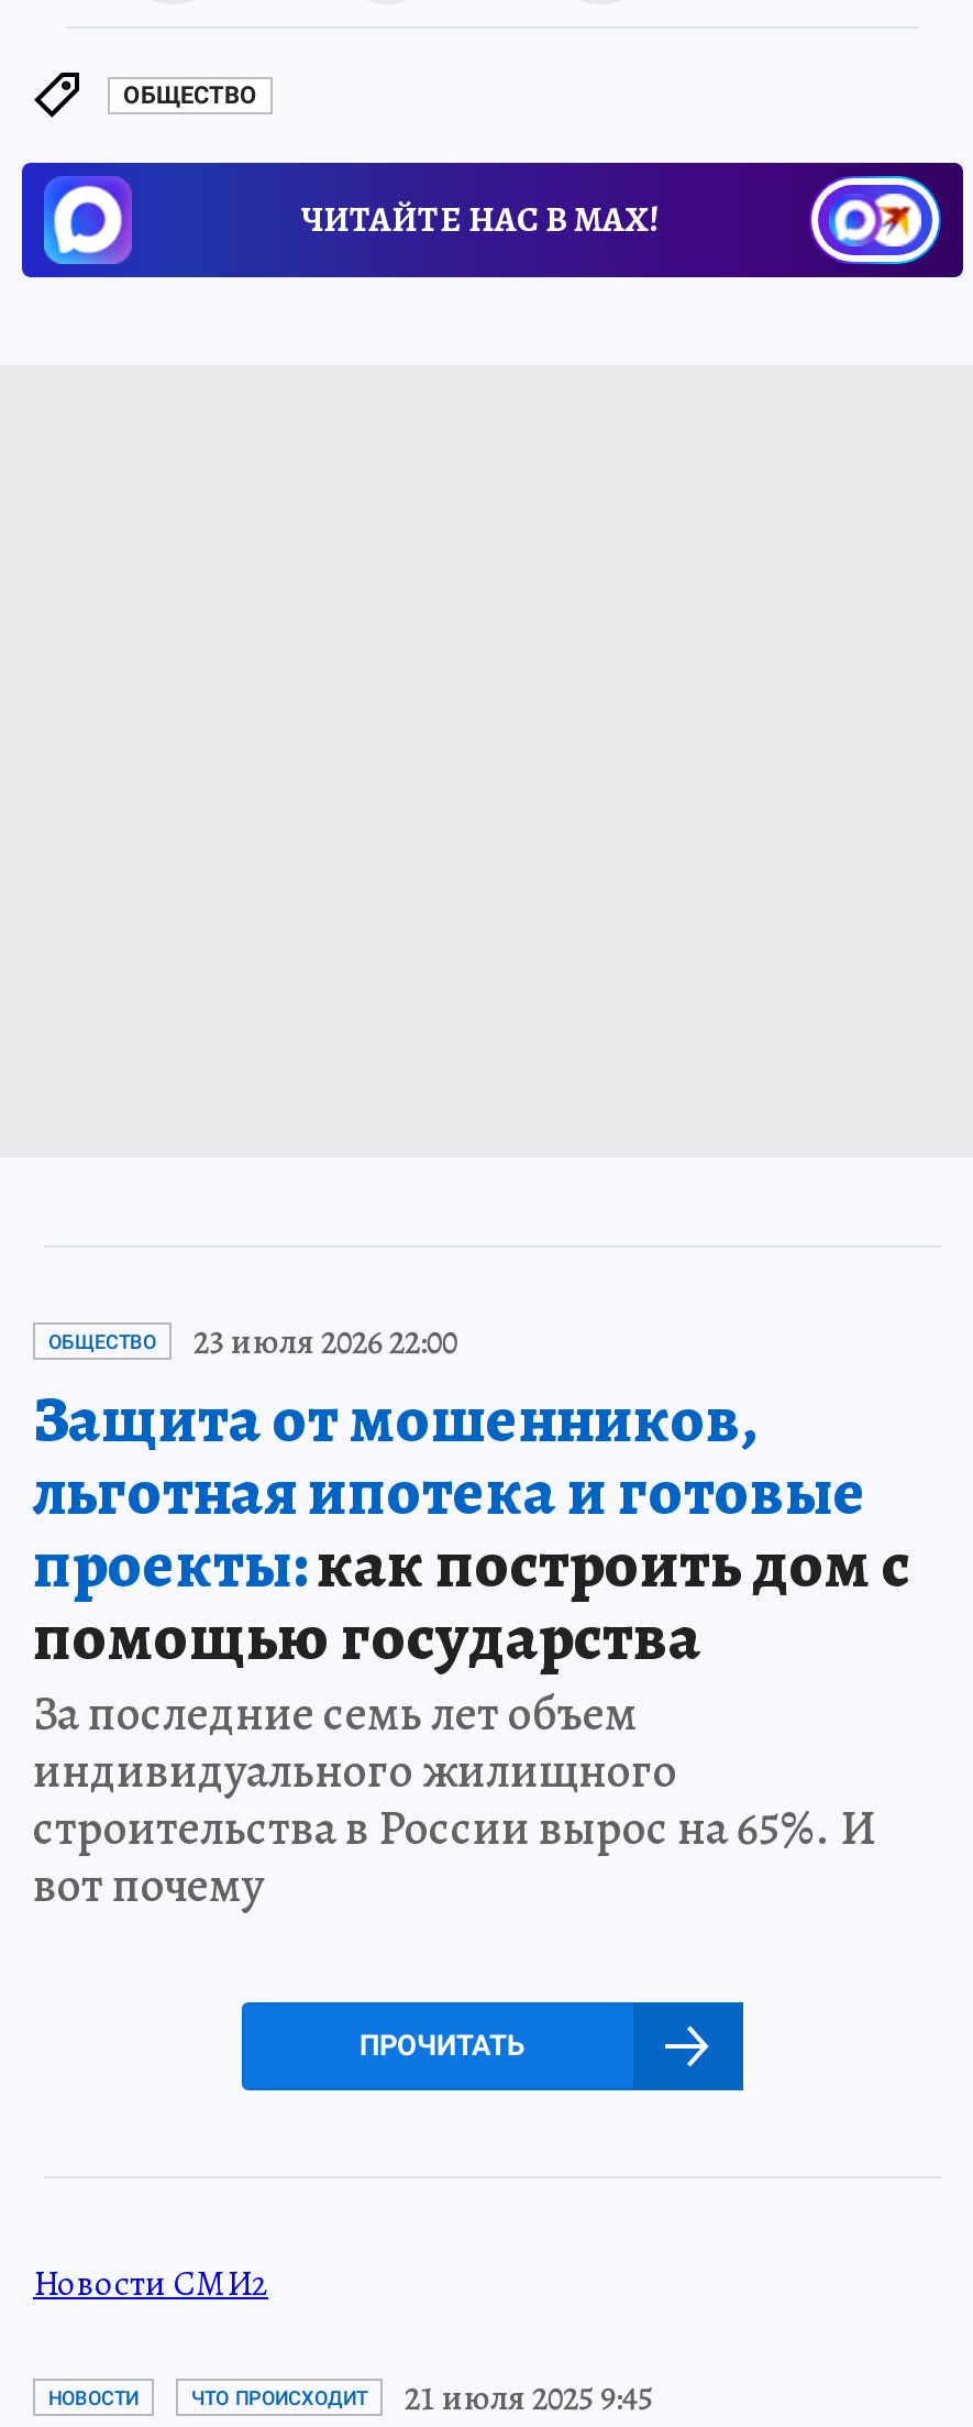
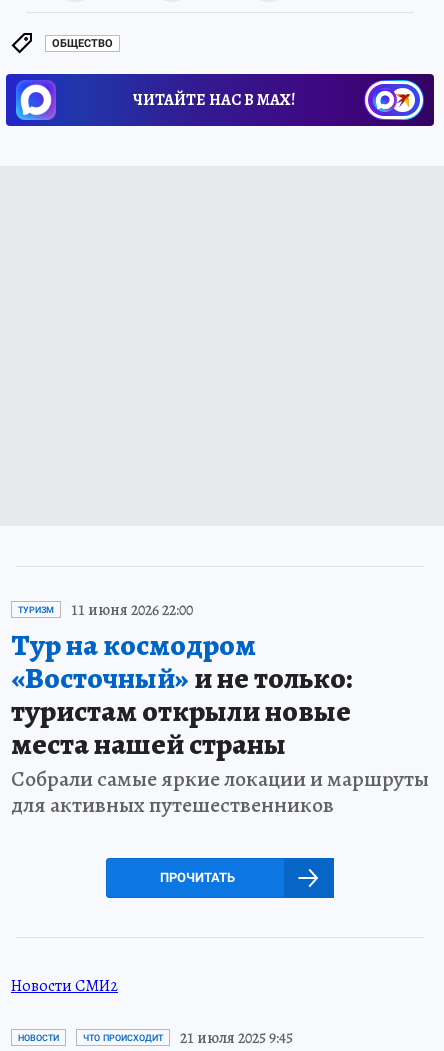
- ОБЩЕСТВО
- 23 июля 2026 22:00
- Защита от мошенников,
- льготная ипотека и готовые
- проекты:как построить дом с
- помощью государства
- За последние семь лет объем
- индивидуального жилищного
- строительства в России вырос на 65%. И
- вот почему
+ ТУРИЗМ
+ 11 июня 2026 22:00
+ Тур на космодром
+ «Восточный»и не только:
+ туристам открыли новые
+ места нашей страны
+ Собрали самые яркие локации и маршруты
+ для активных путешественников
